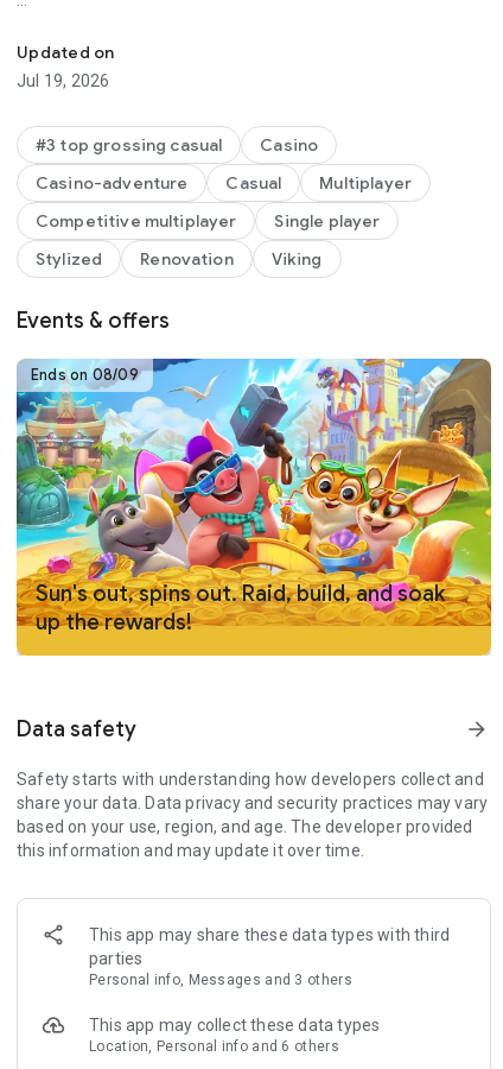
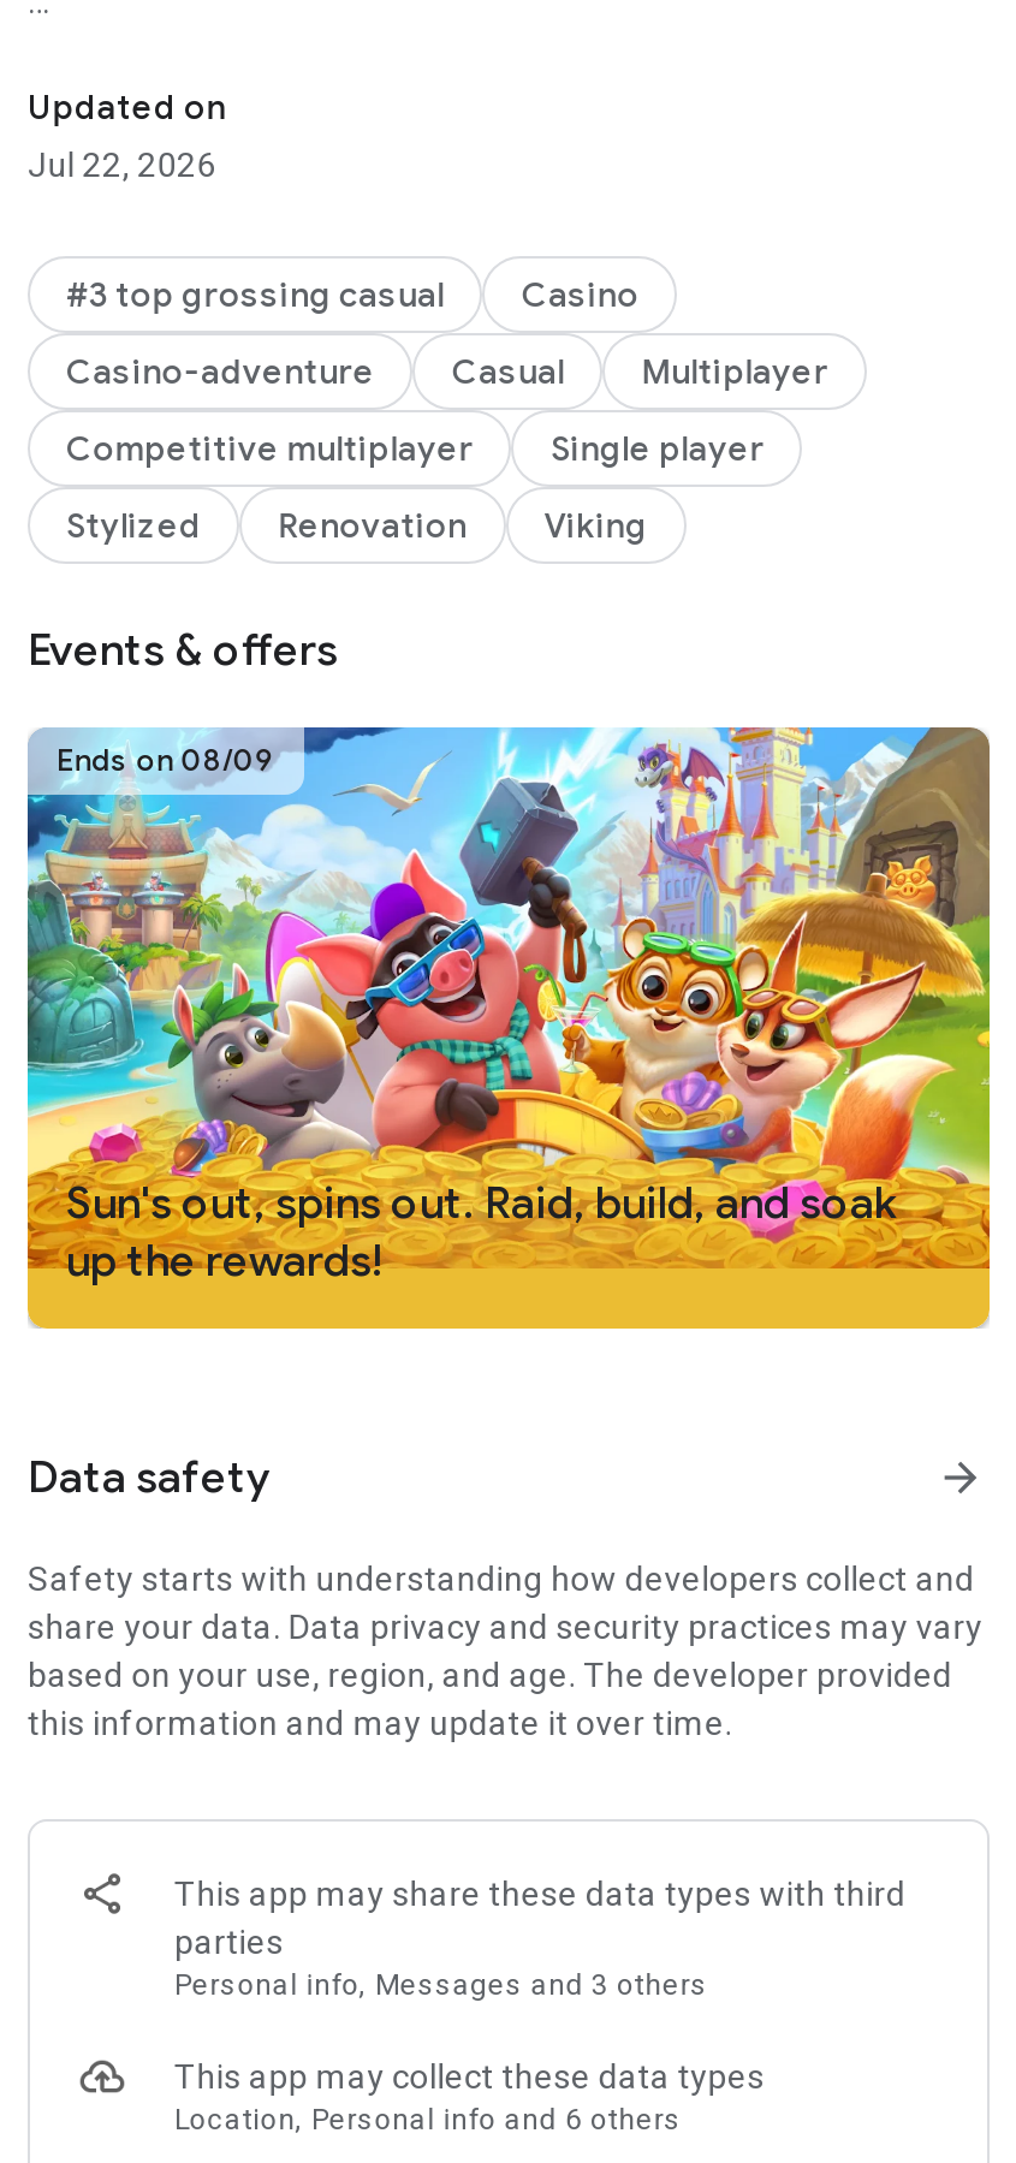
- Jul 19, 2026
+ Jul 22, 2026
